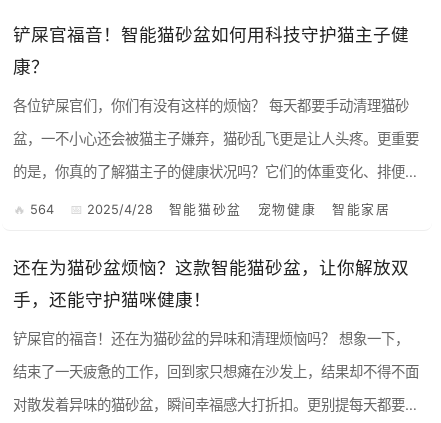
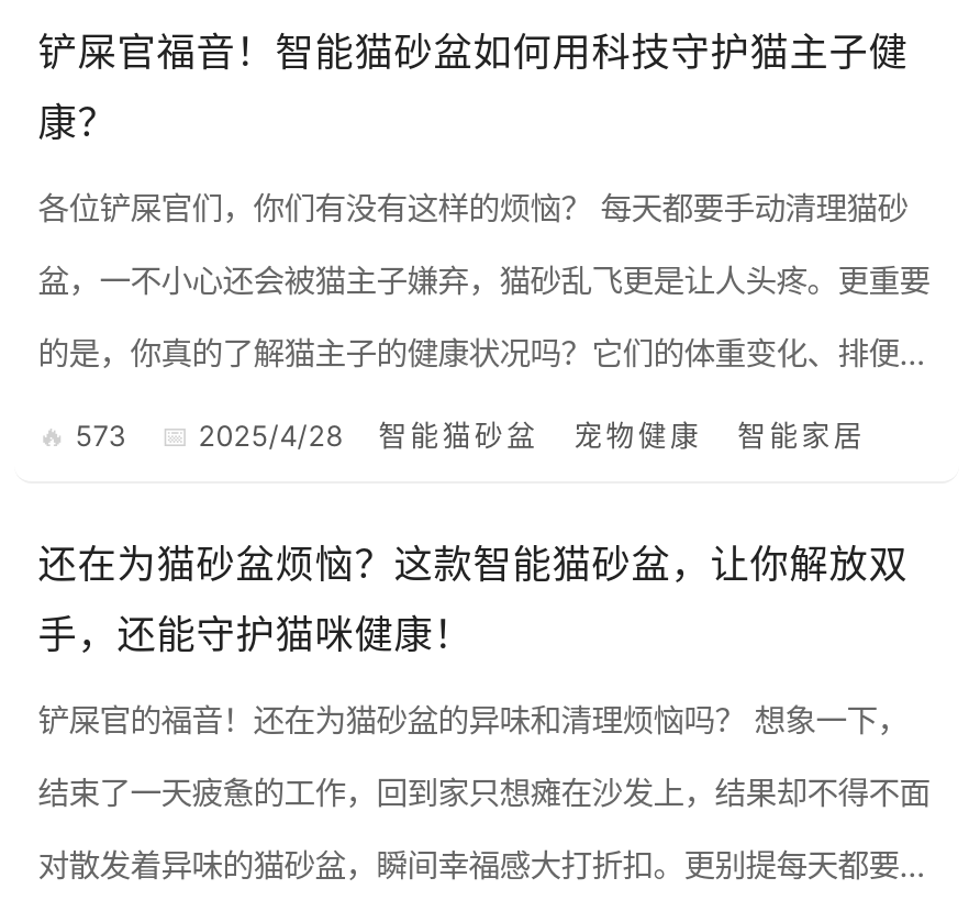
- 564
+ 573
